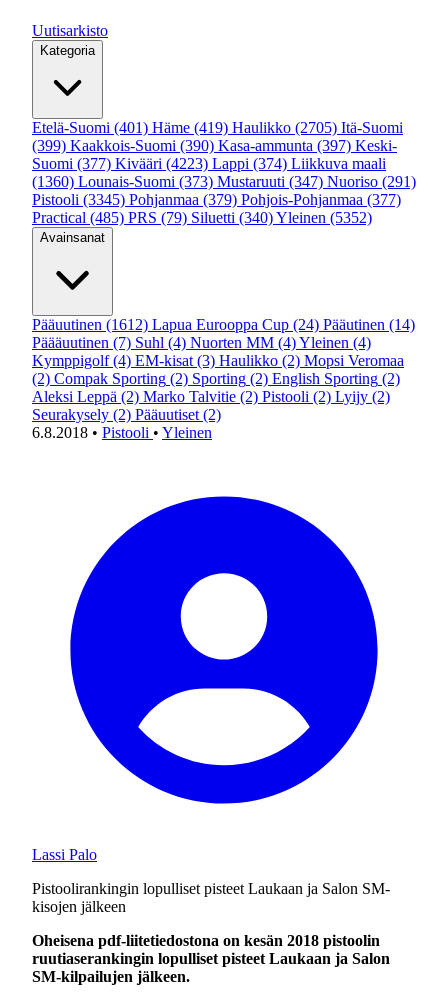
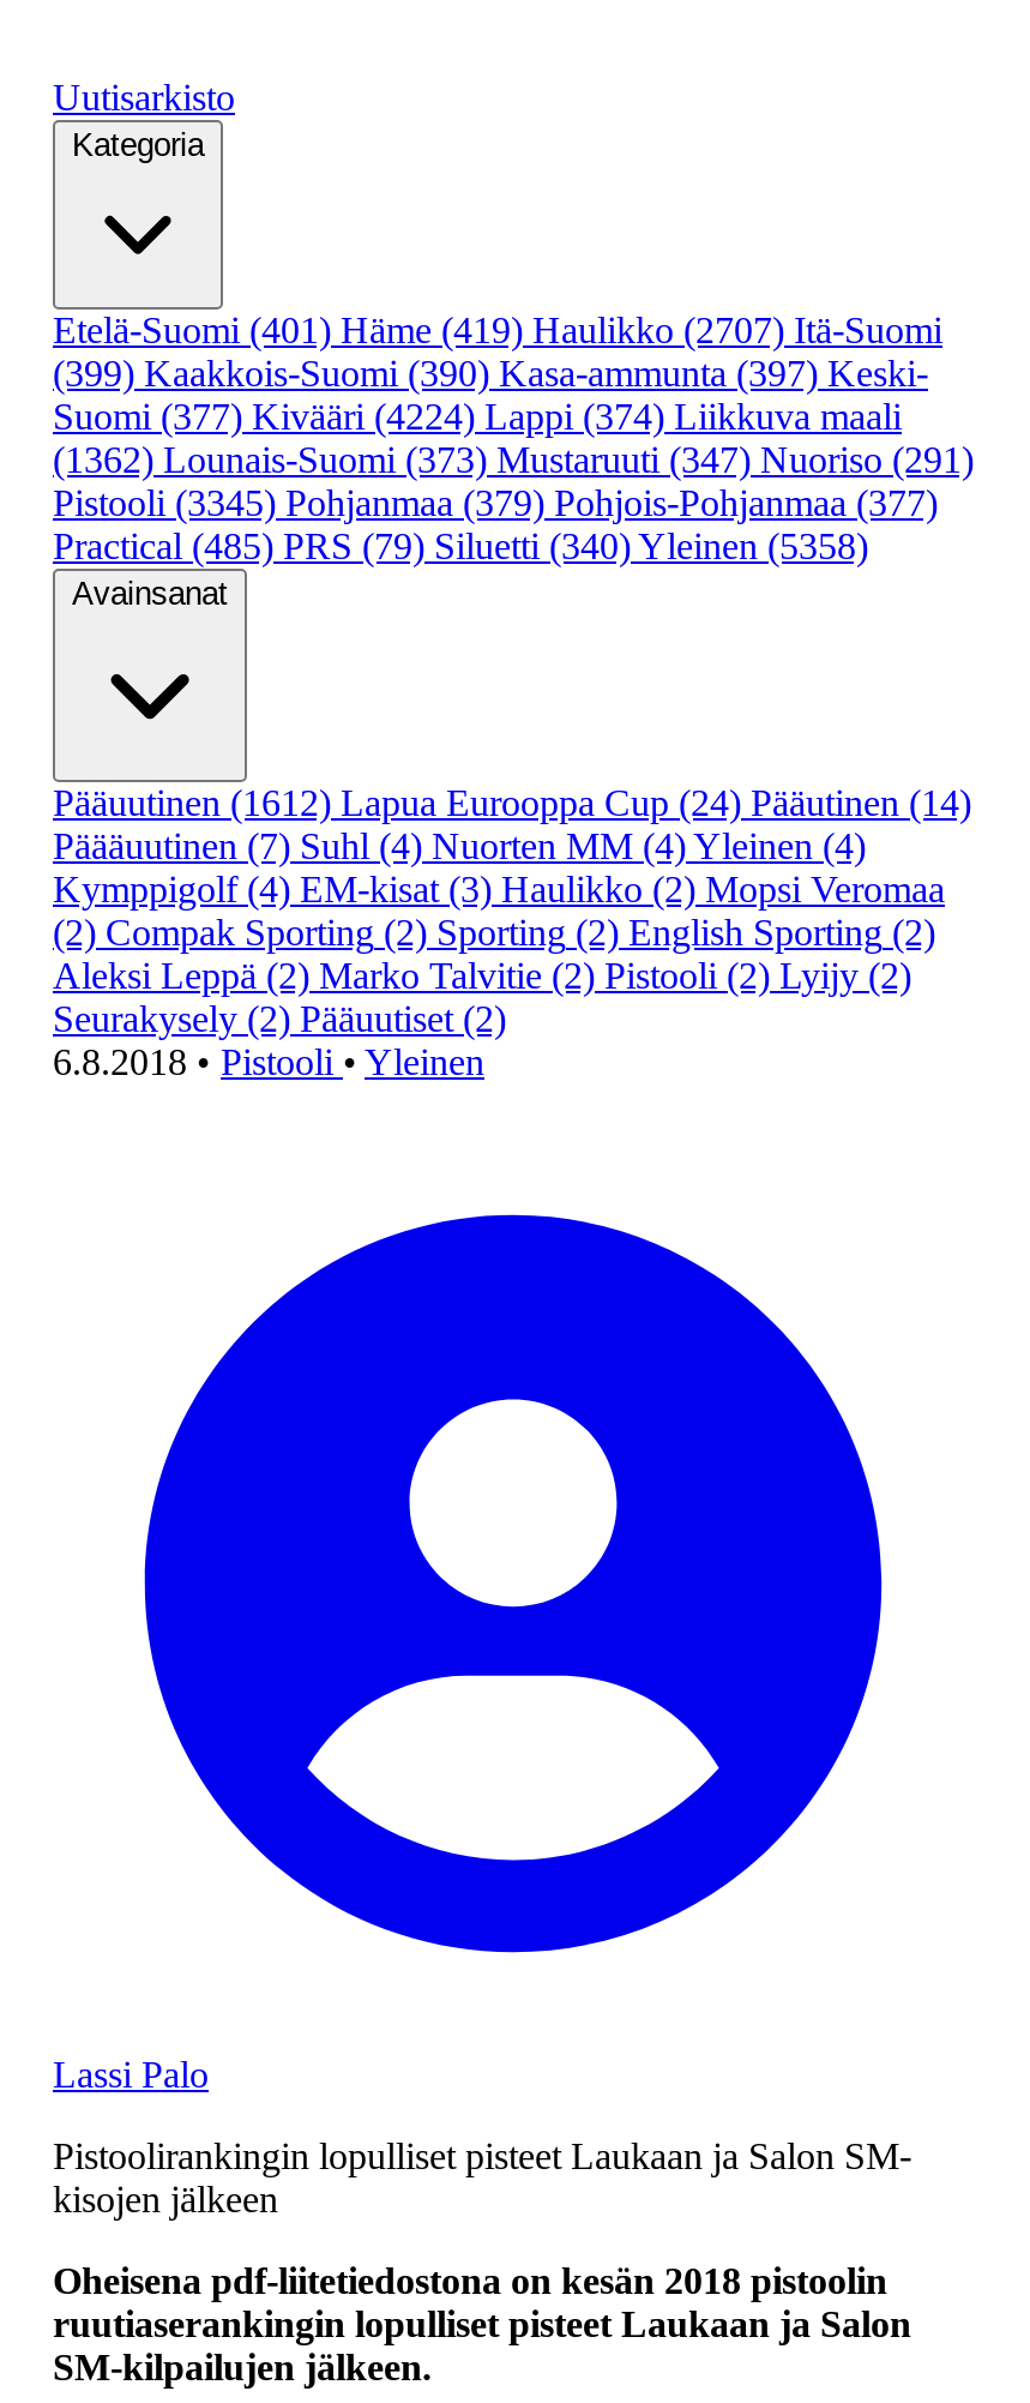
- Etelä-Suomi (401) Häme (419) Haulikko (2705) Itä-Suomi
+ Etelä-Suomi (401) Häme (419) Haulikko (2707) Itä-Suomi

- Suomi (377) Kivääri (4223) Lappi (374) Liikkuva maali
+ Suomi (377) Kivääri (4224) Lappi (374) Liikkuva maali

- (1360) Lounais-Suomi (373) Mustaruuti (347) Nuoriso (291)
+ (1362) Lounais-Suomi (373) Mustaruuti (347) Nuoriso (291)

- Practical (485) PRS (79) Siluetti (340) Yleinen (5352)
+ Practical (485) PRS (79) Siluetti (340) Yleinen (5358)
